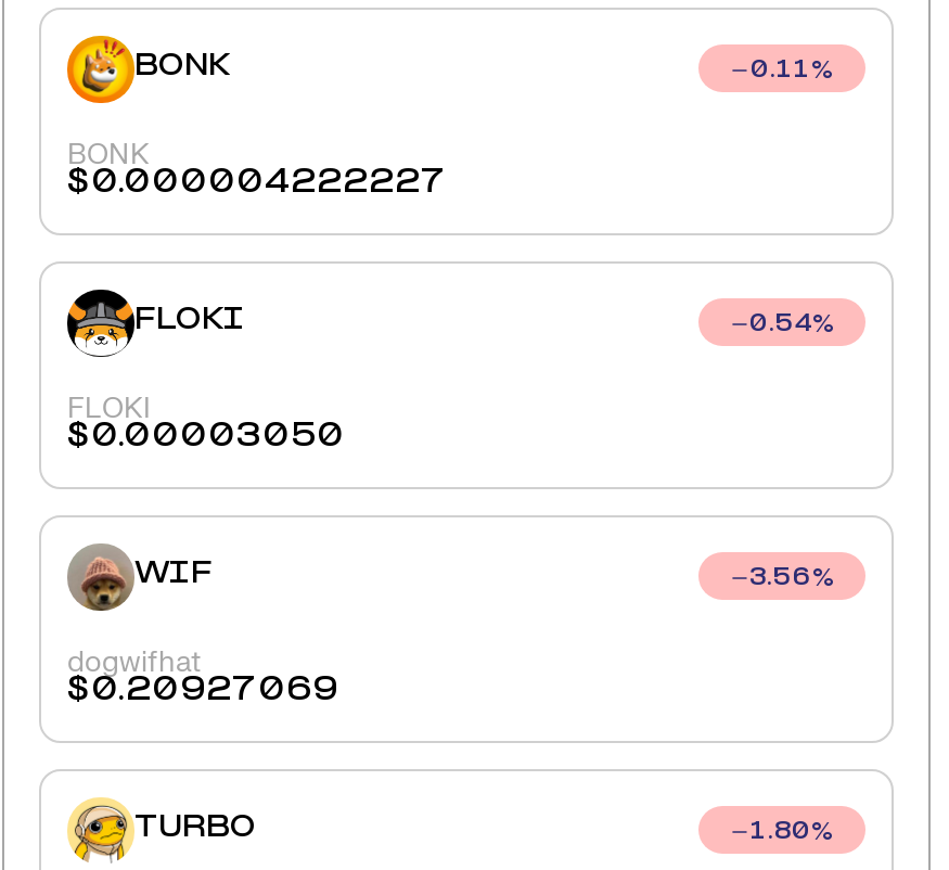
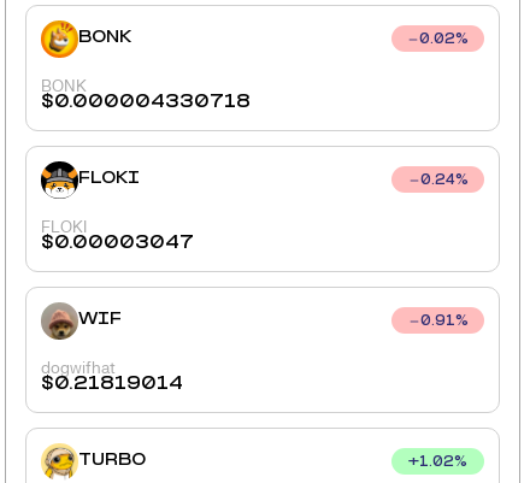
- 0.11%
+ 0.02%

- $0.000004222227
+ $0.000004330718

- 0.54%
+ 0.24%

- $0.00003050
+ $0.00003047

- 3.56%
+ 0.91%

- $0.20927069
+ $0.21819014

- 1.80%
+ +1.02%
